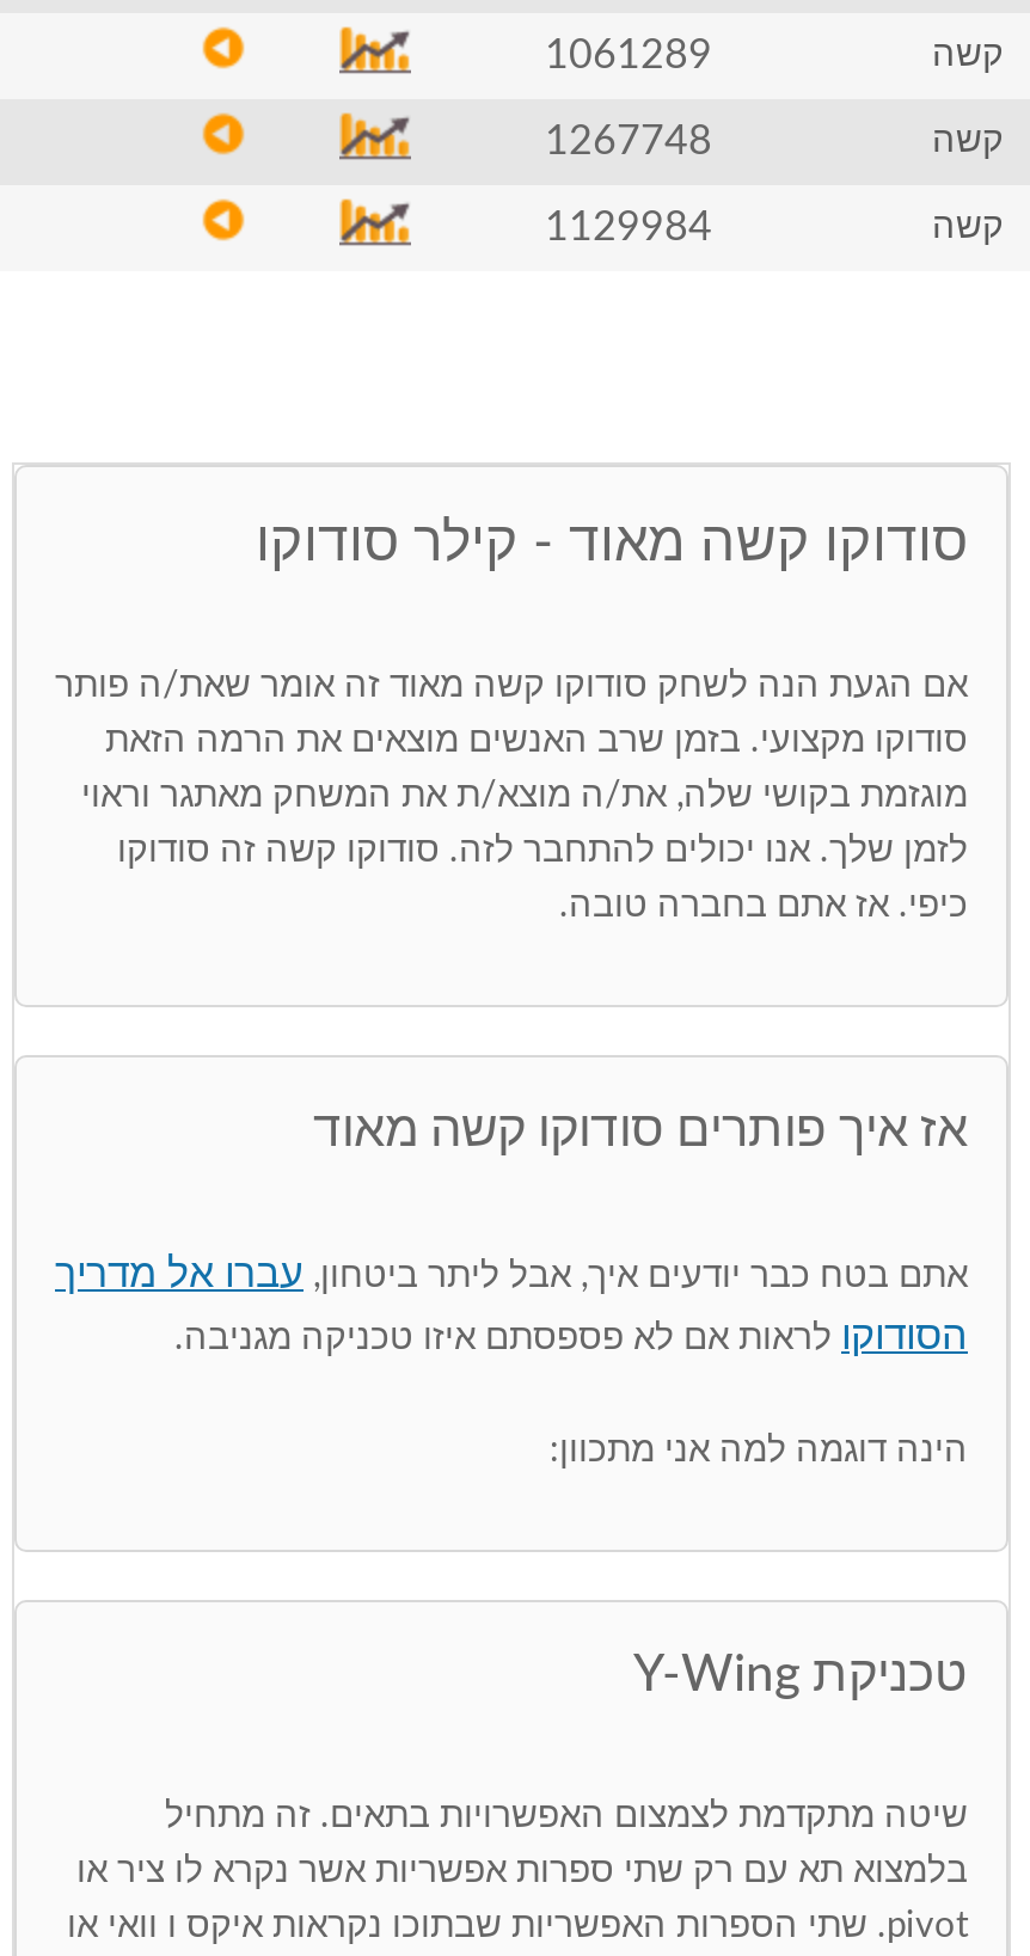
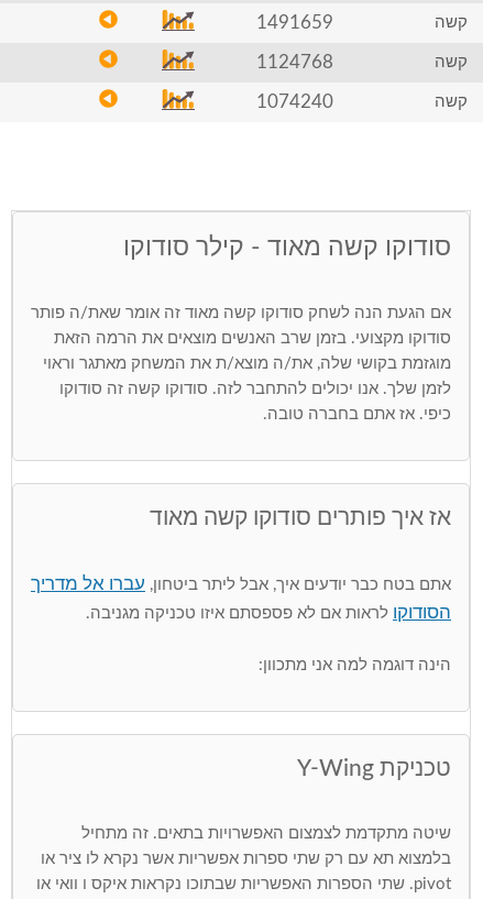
- 1061289
+ 1491659

- 1267748
+ 1124768

- 1129984
+ 1074240
